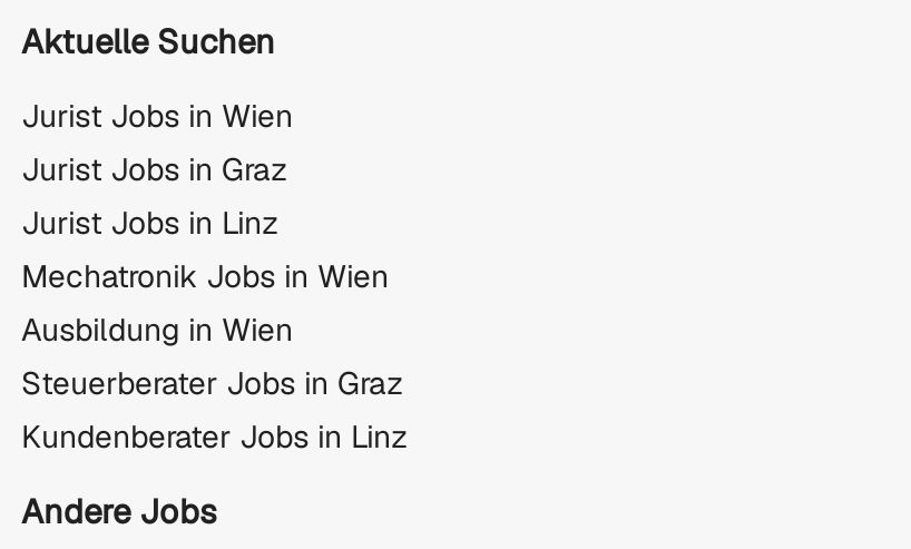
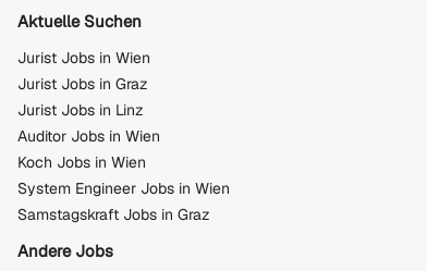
- Mechatronik Jobs in Wien
- Ausbildung in Wien
- Steuerberater Jobs in Graz
- Kundenberater Jobs in Linz
+ Auditor Jobs in Wien
+ Koch Jobs in Wien
+ System Engineer Jobs in Wien
+ Samstagskraft Jobs in Graz
